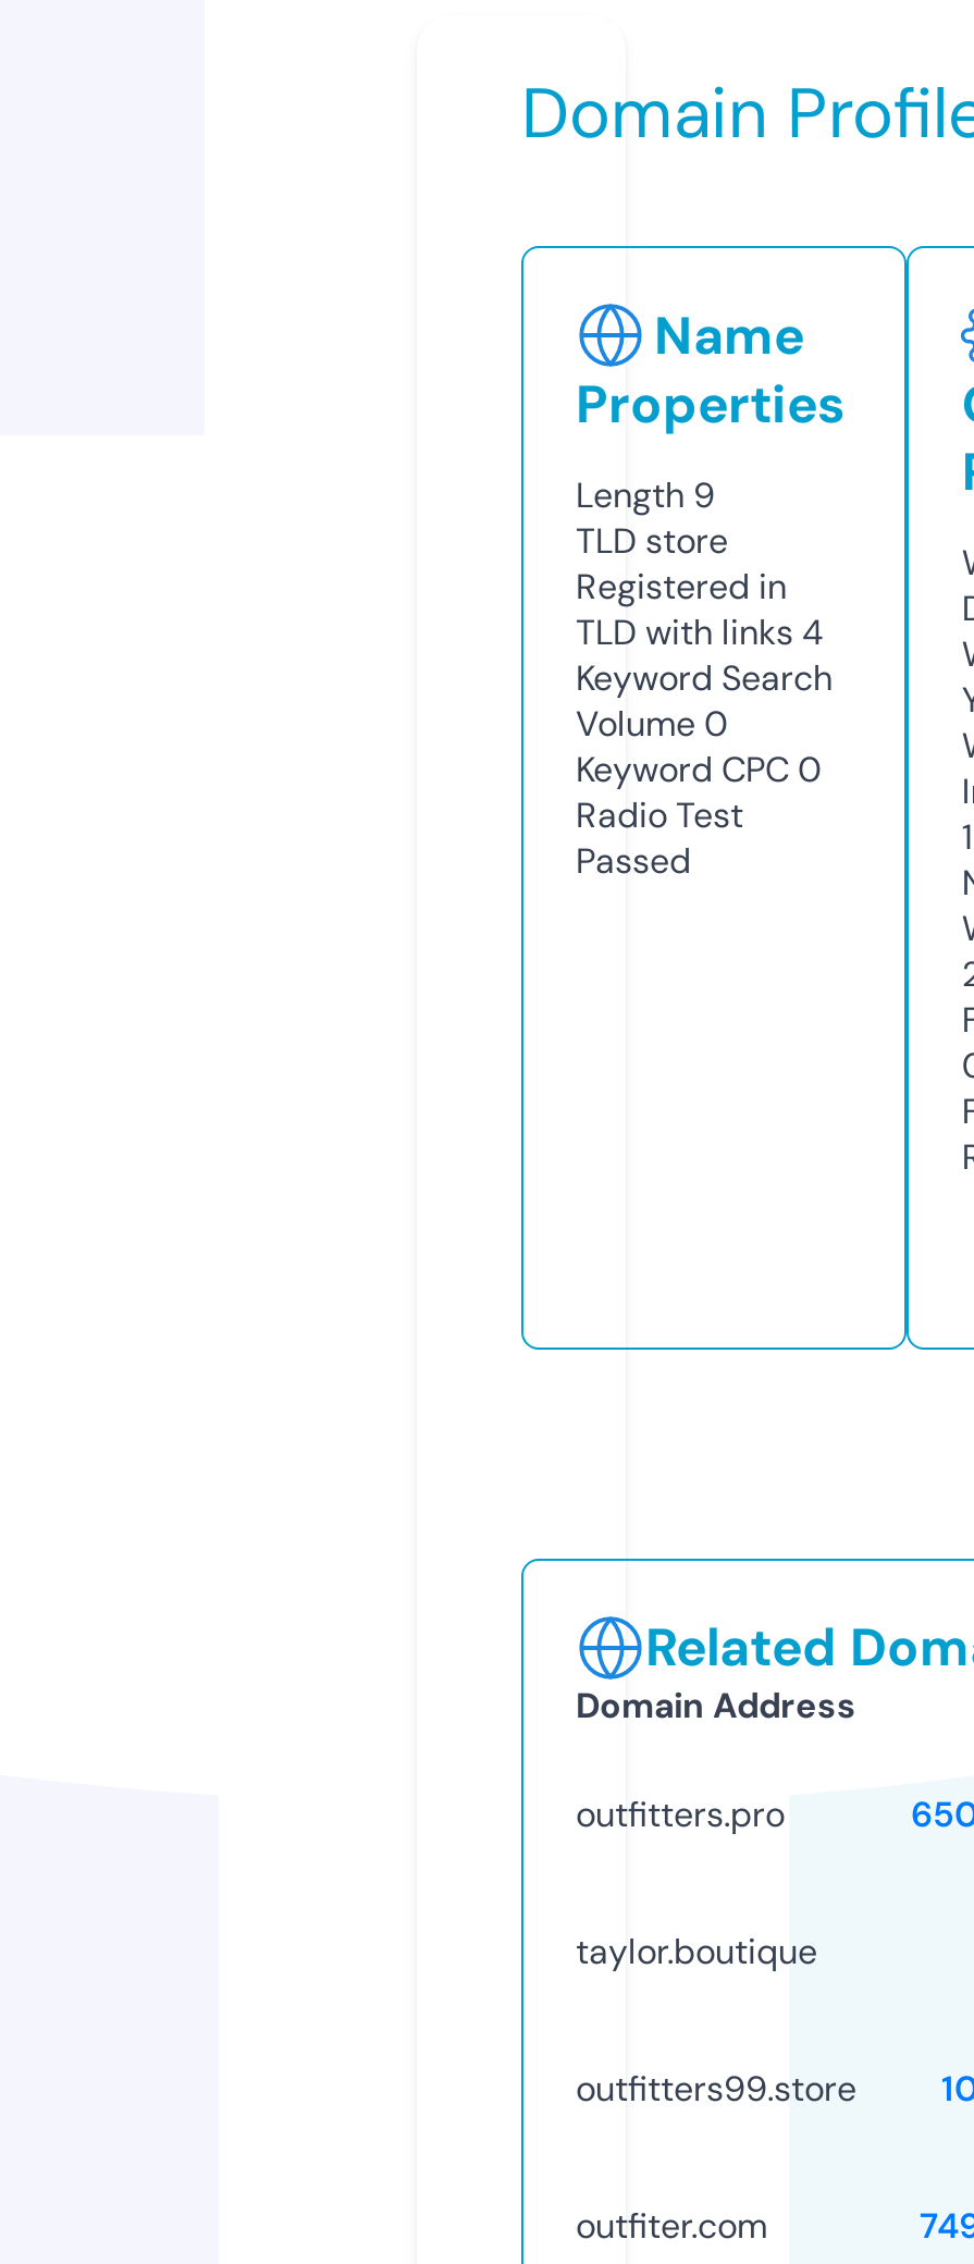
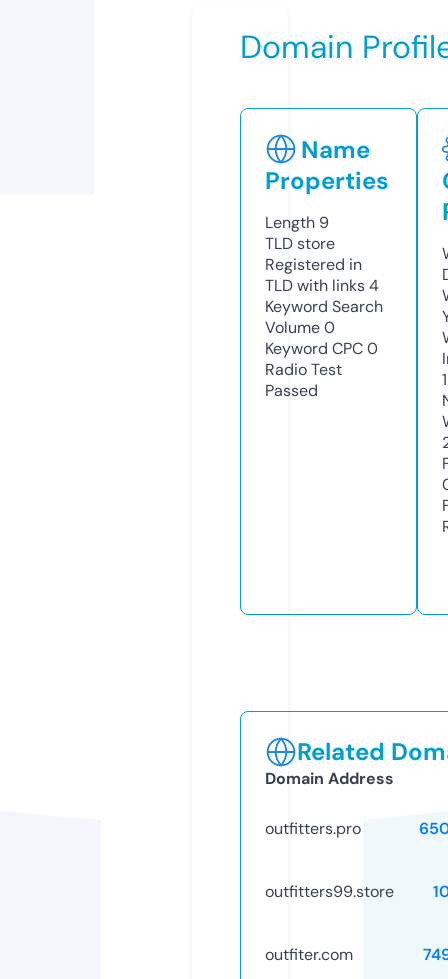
- taylor.boutique
